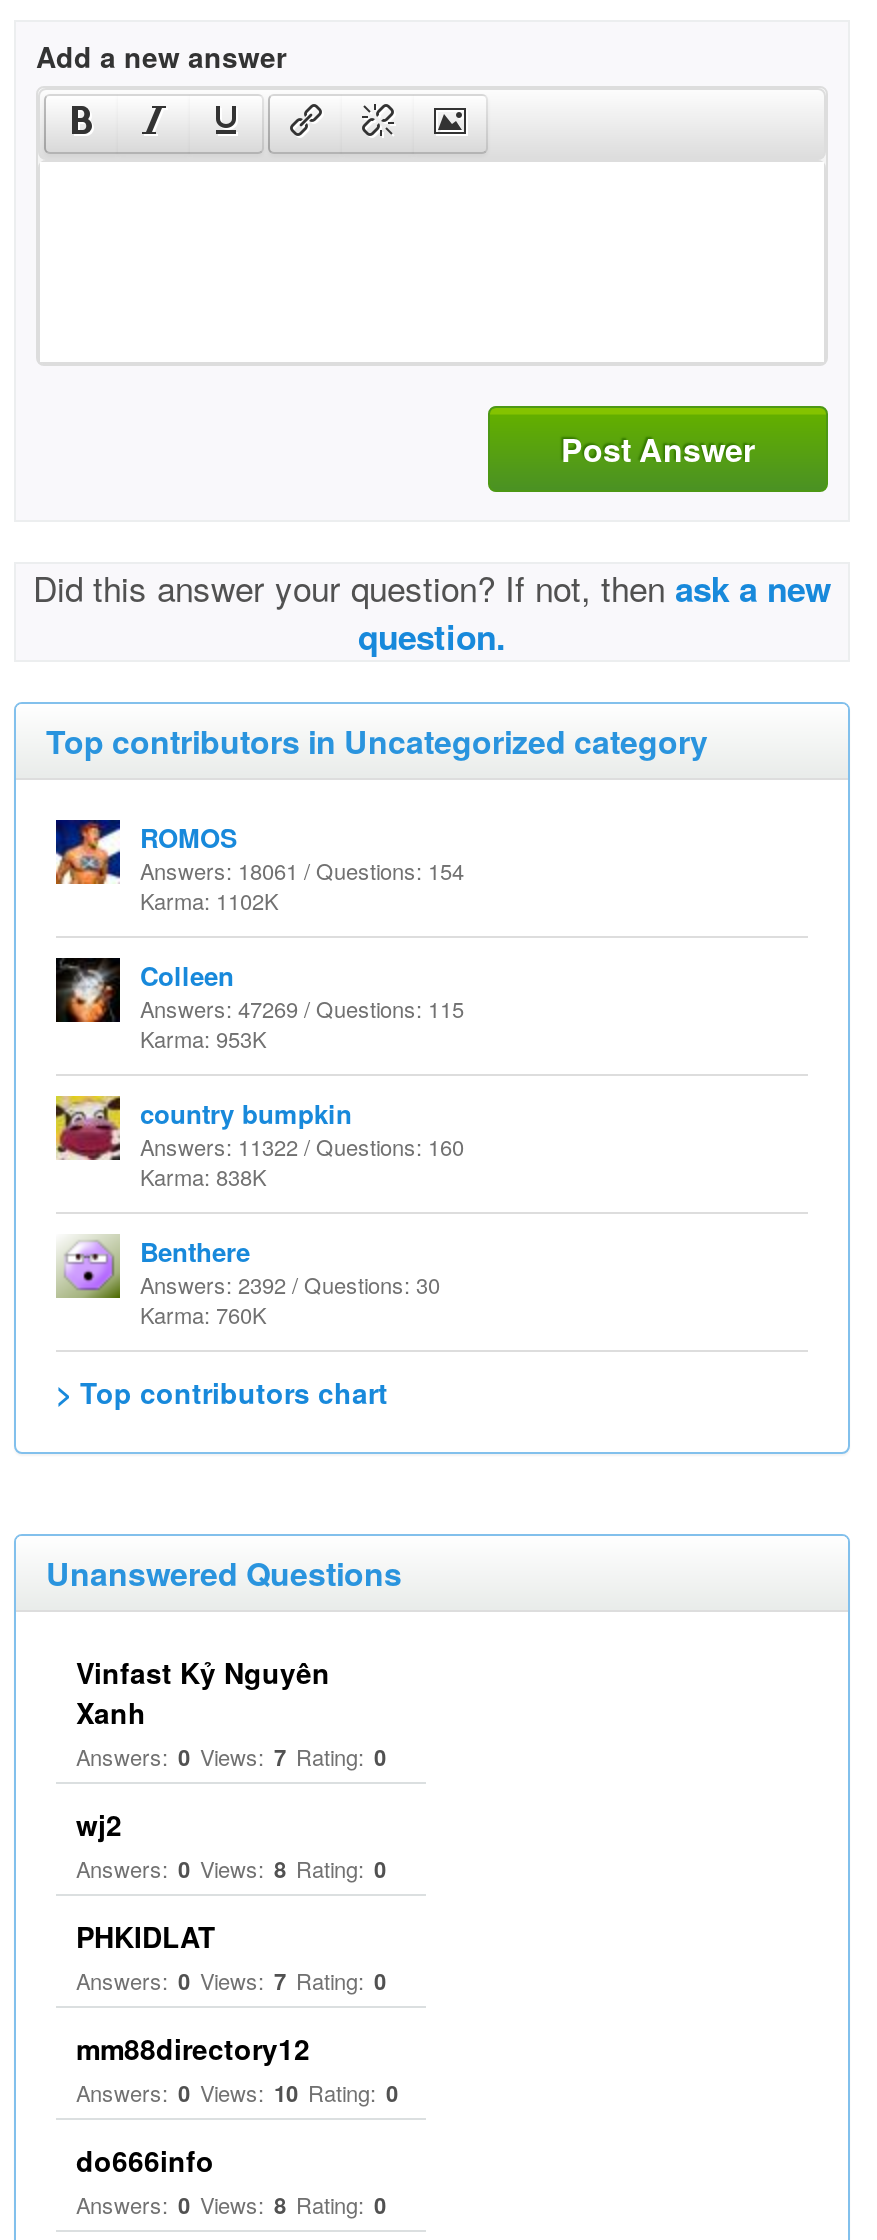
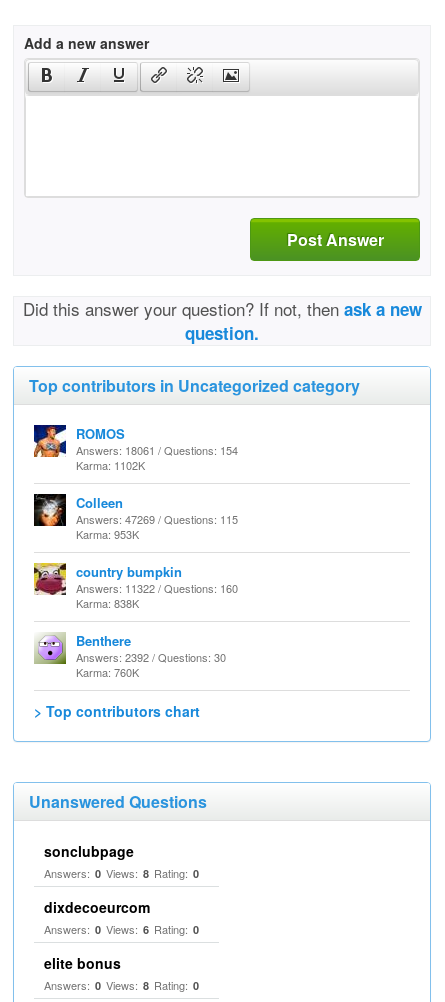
- Vinfast Kỷ Nguyên
- Xanh
- Answers: 0 Views: 7 Rating: 0
- wj2
+ sonclubpage

- PHKIDLAT
- Answers: 0 Views: 7 Rating: 0
- mm88directory12
- Answers: 0 Views: 10 Rating: 0
- do666info
+ dixdecoeurcom
+ Answers: 0 Views: 6 Rating: 0
+ elite bonus
